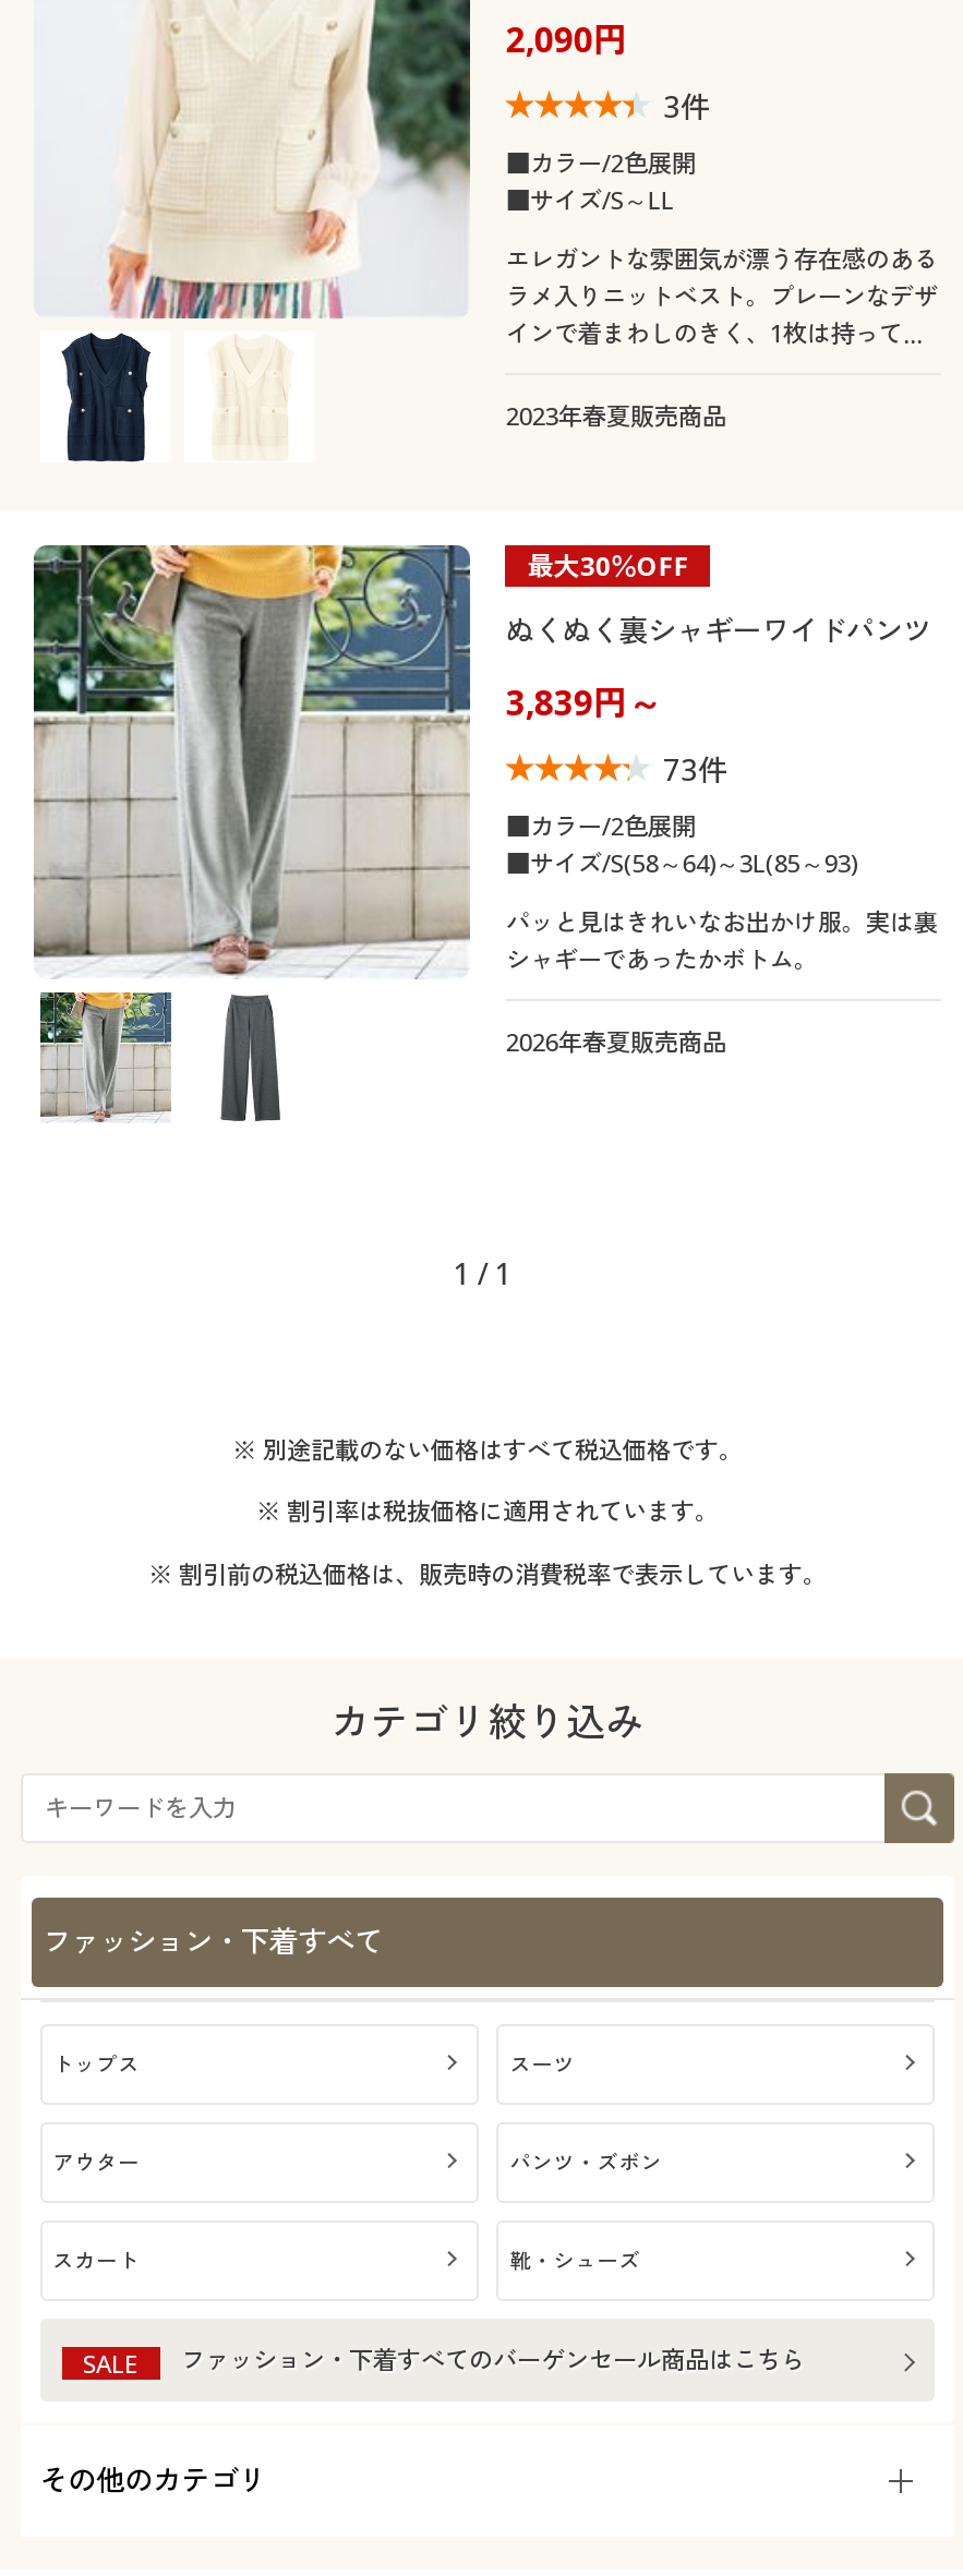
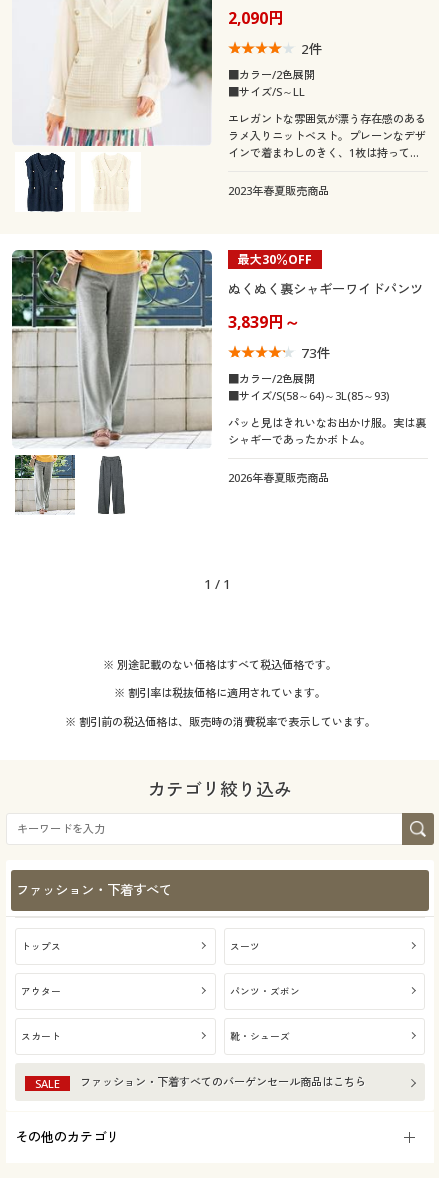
- 3件
+ 2件
